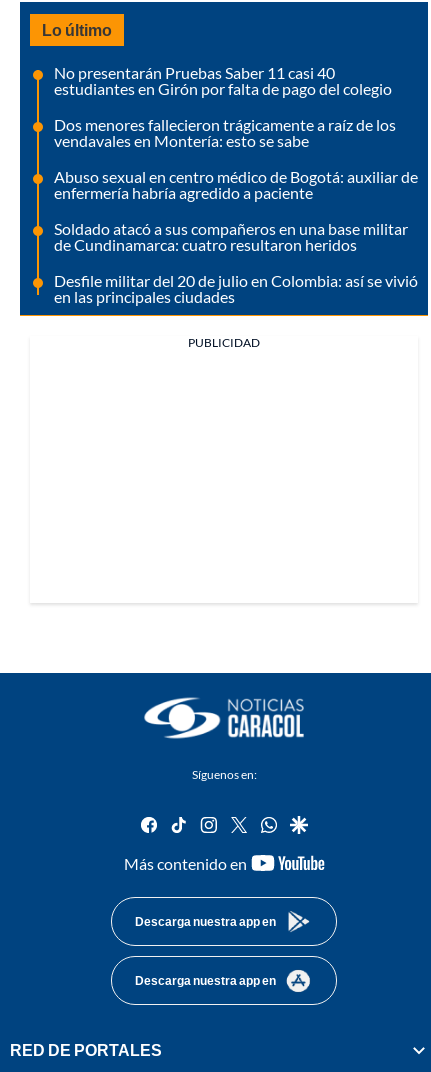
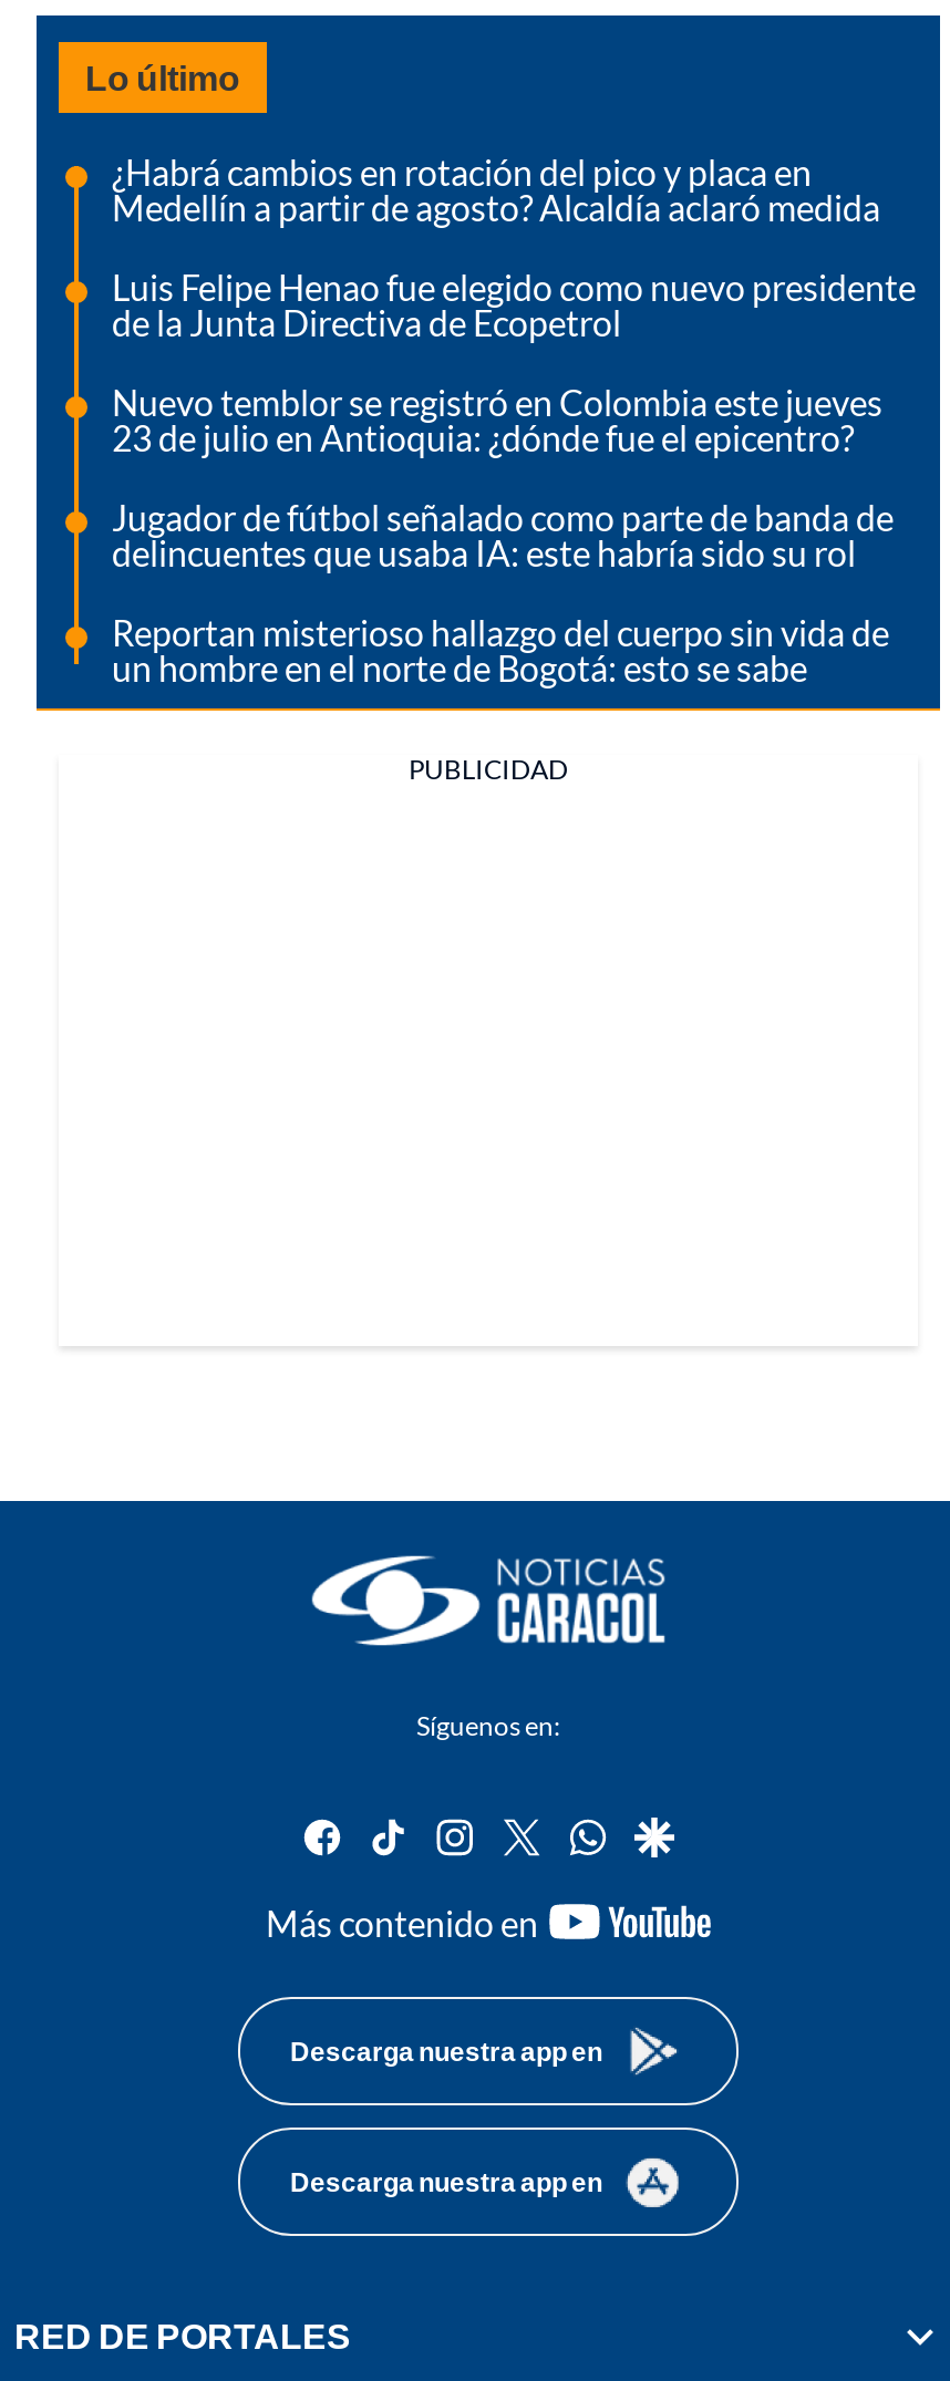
- No presentarán Pruebas Saber 11 casi 40
- estudiantes en Girón por falta de pago del colegio
+ ¿Habrá cambios en rotación del pico y placa en
+ Medellín a partir de agosto? Alcaldía aclaró medida

- Dos menores fallecieron trágicamente a raíz de los
- vendavales en Montería: esto se sabe
+ Luis Felipe Henao fue elegido como nuevo presidente
+ de la Junta Directiva de Ecopetrol

- Abuso sexual en centro médico de Bogotá: auxiliar de
- enfermería habría agredido a paciente
+ Nuevo temblor se registró en Colombia este jueves
+ 23 de julio en Antioquia: ¿dónde fue el epicentro?

- Soldado atacó a sus compañeros en una base militar
- de Cundinamarca: cuatro resultaron heridos
+ Jugador de fútbol señalado como parte de banda de
+ delincuentes que usaba IA: este habría sido su rol

- Desfile militar del 20 de julio en Colombia: así se vivió
- en las principales ciudades
+ Reportan misterioso hallazgo del cuerpo sin vida de
+ un hombre en el norte de Bogotá: esto se sabe
